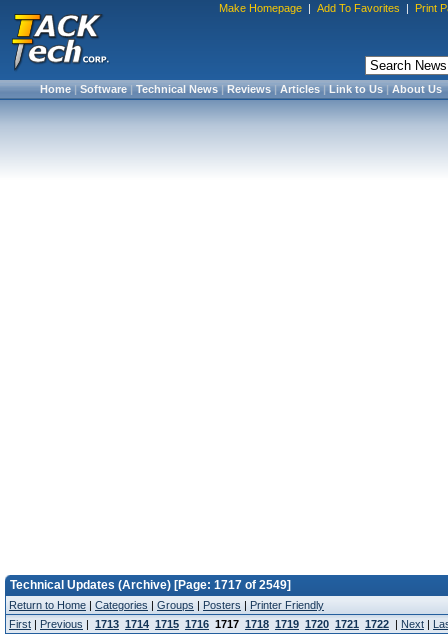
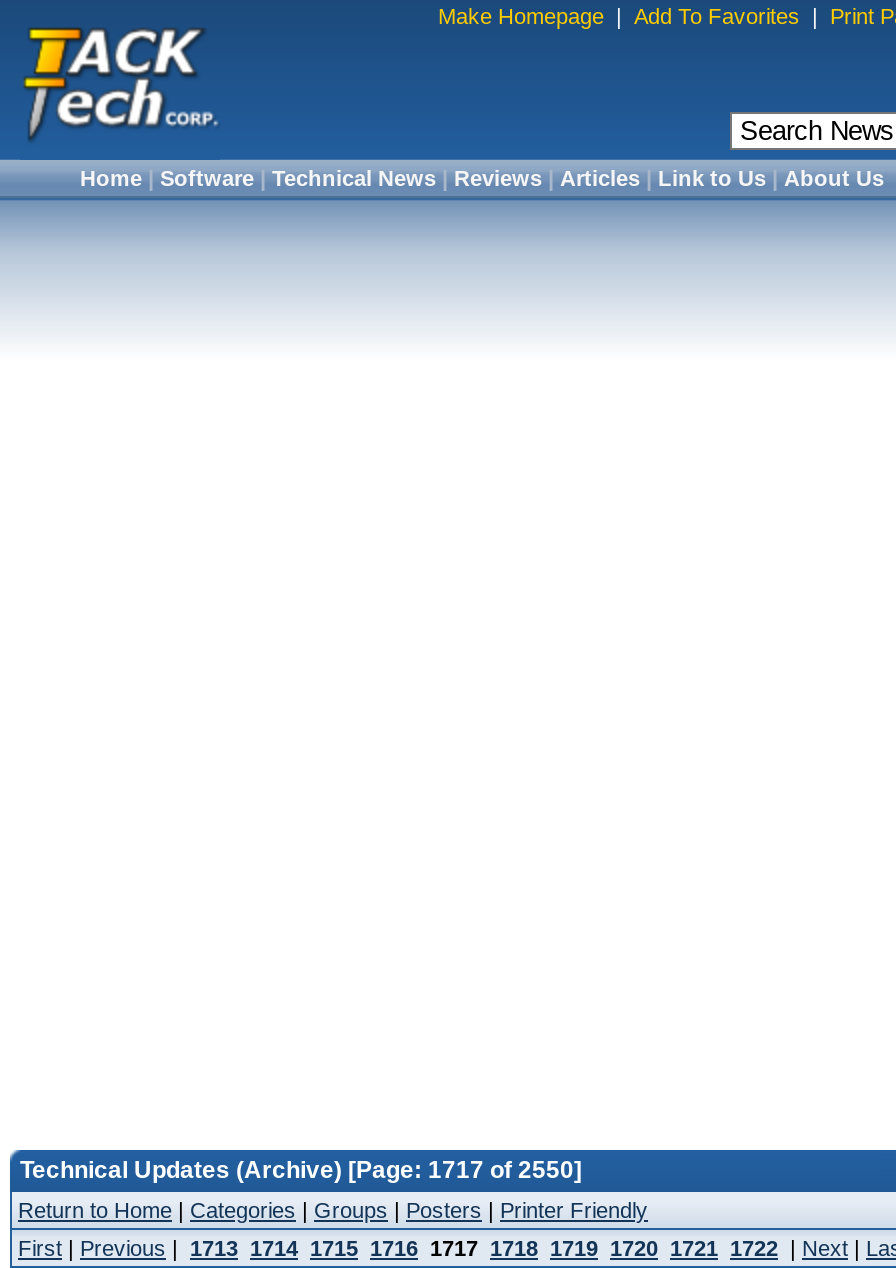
- Technical Updates (Archive) [Page: 1717 of 2549]
+ Technical Updates (Archive) [Page: 1717 of 2550]
